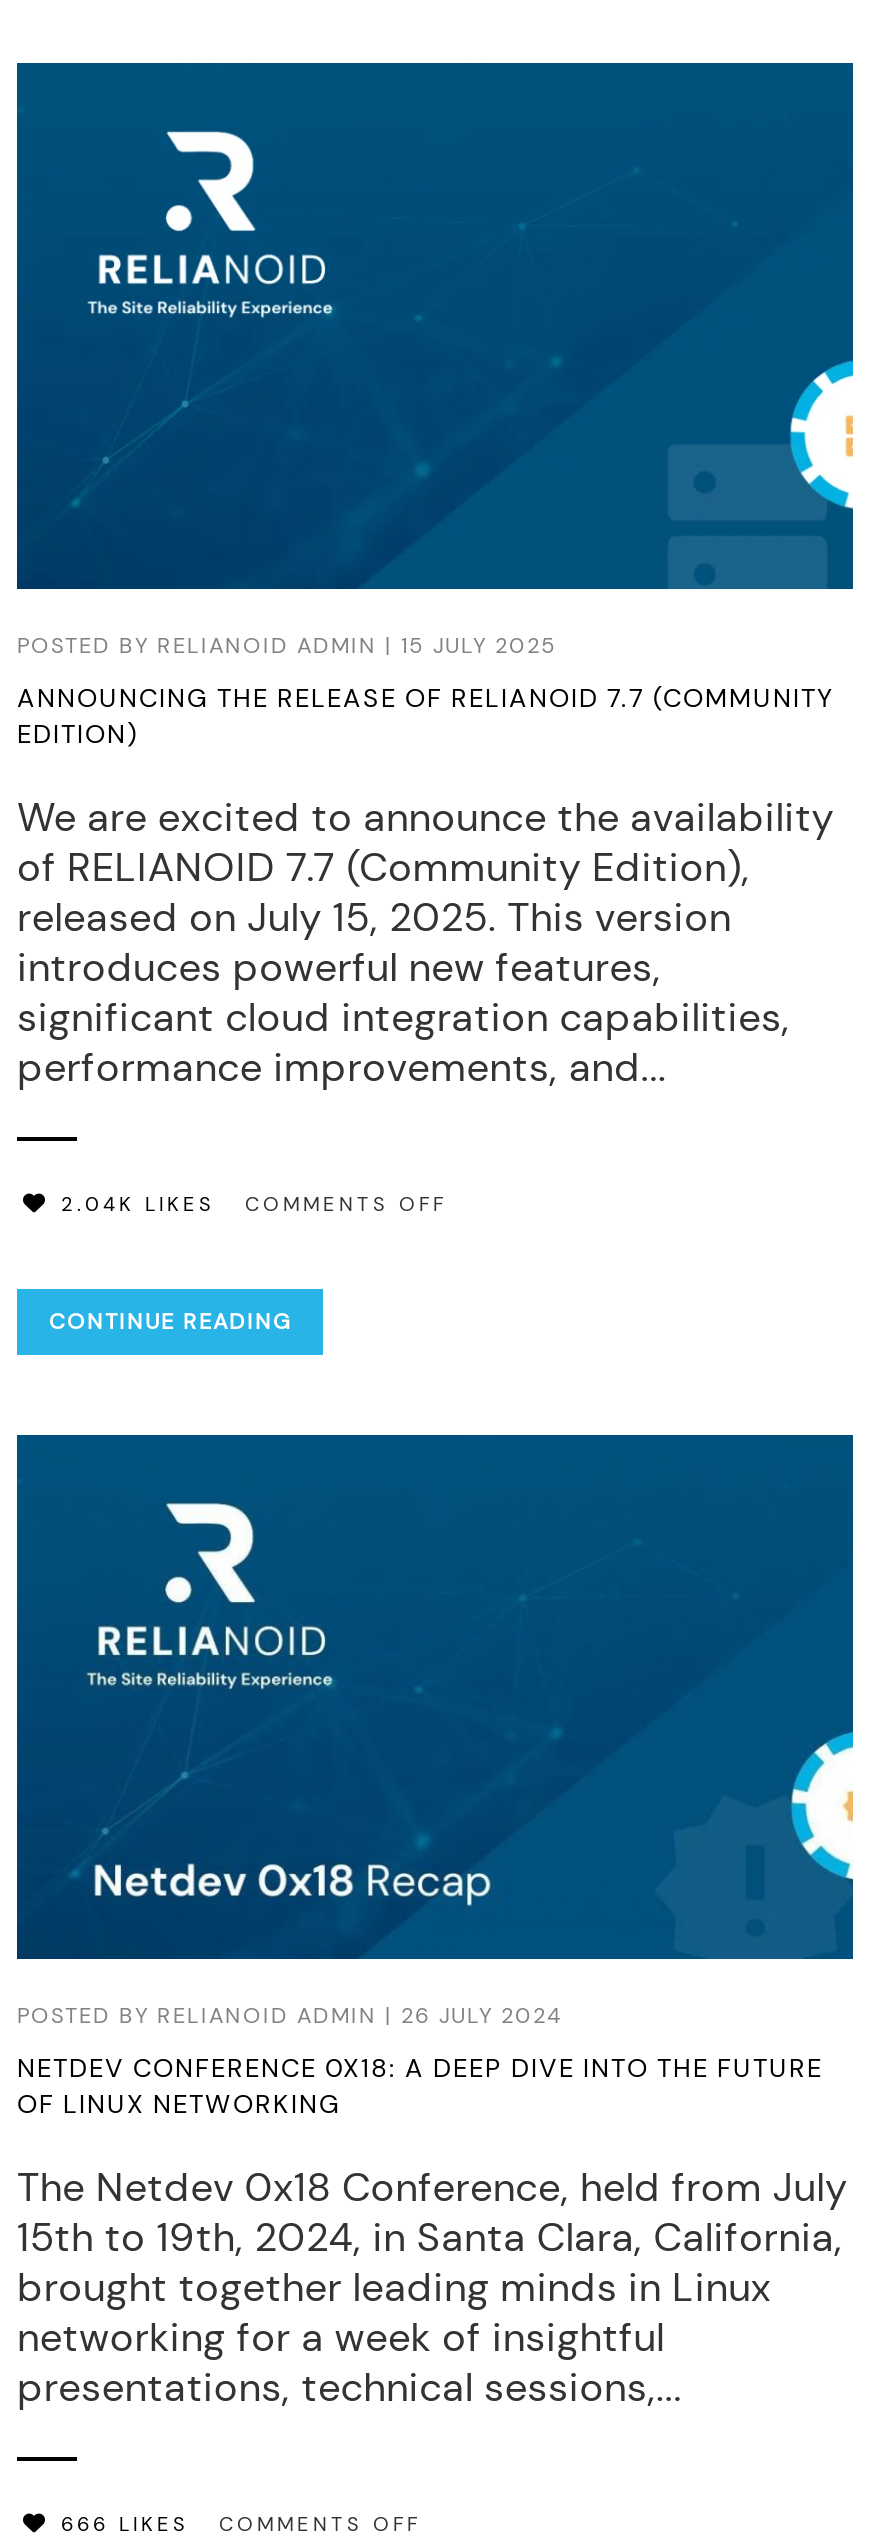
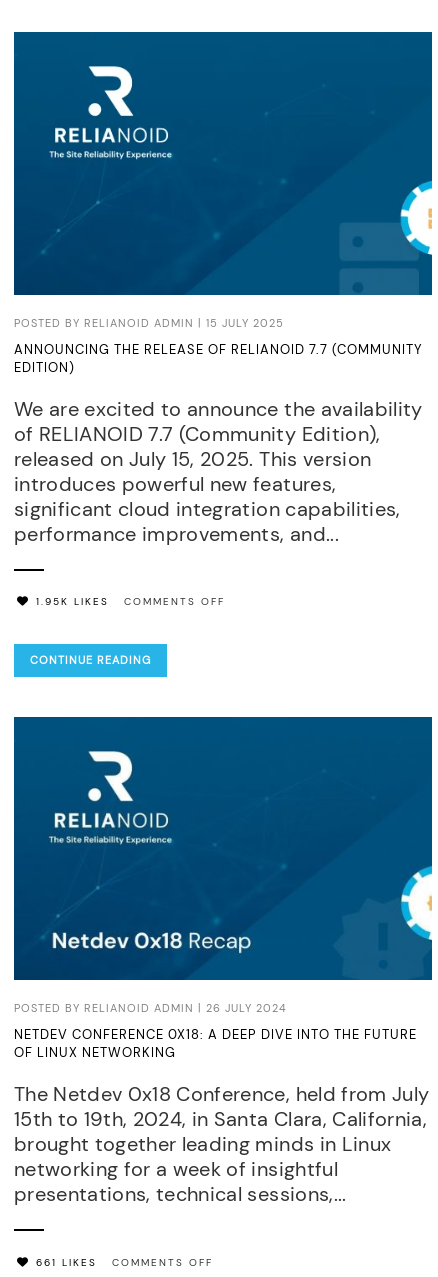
- 2.04K LIKES
+ 1.95K LIKES

- 666 LIKES
+ 661 LIKES
